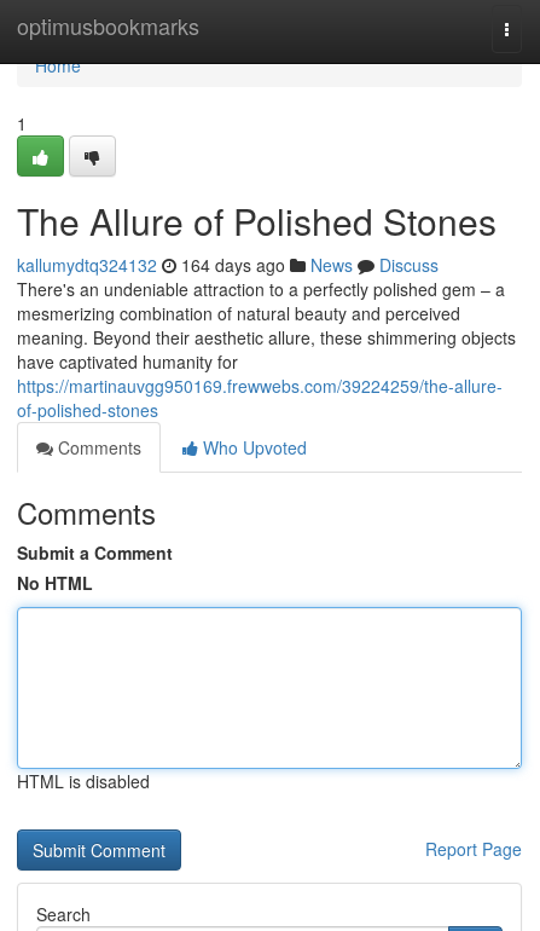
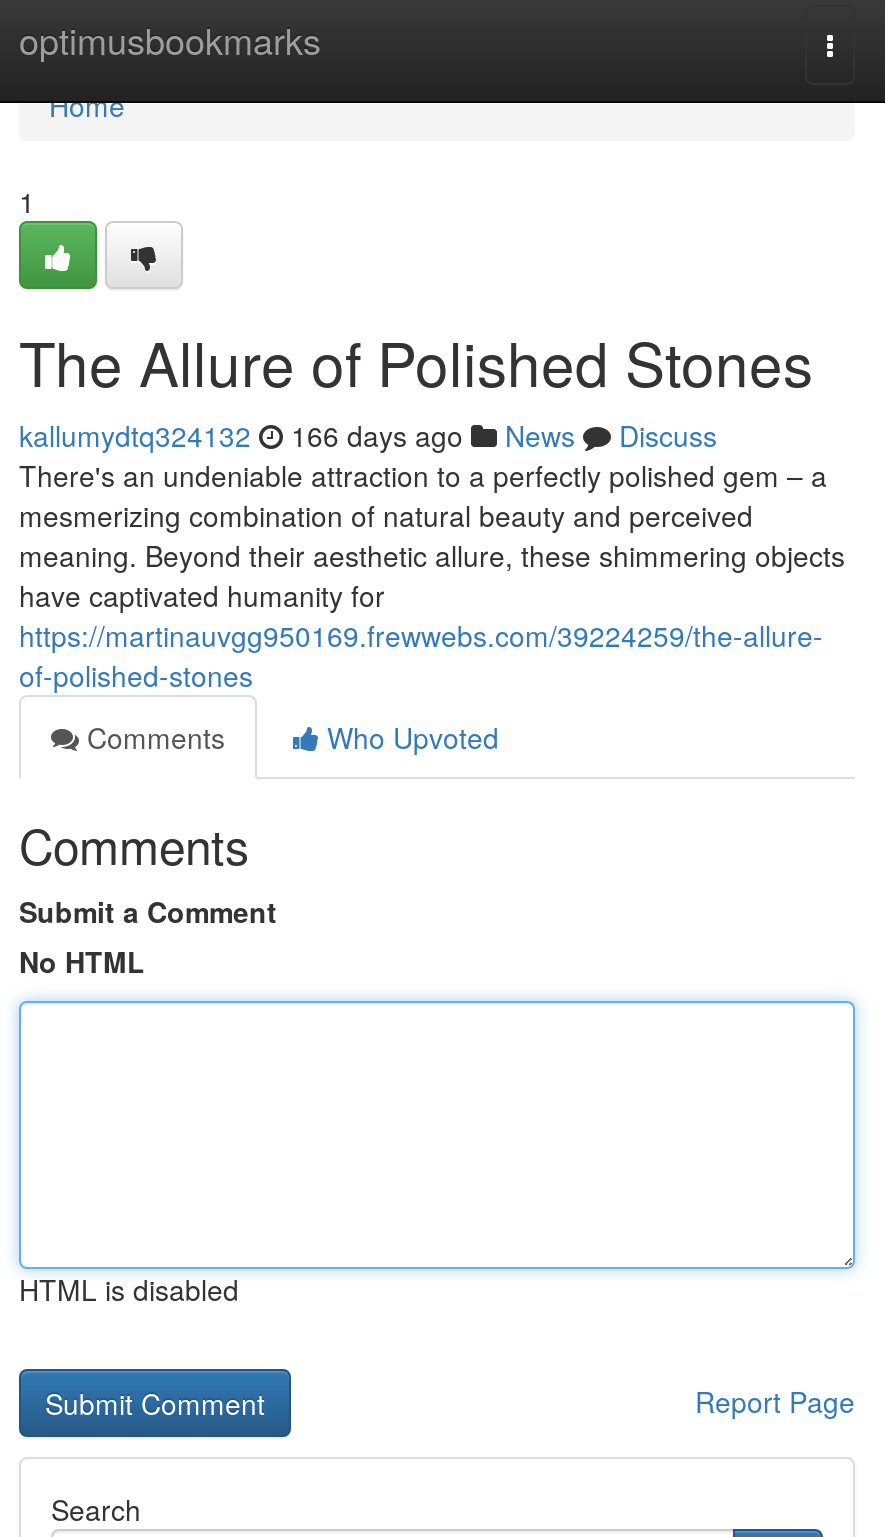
- kallumydtq324132 164 days ago News Discuss
+ kallumydtq324132 166 days ago News Discuss
